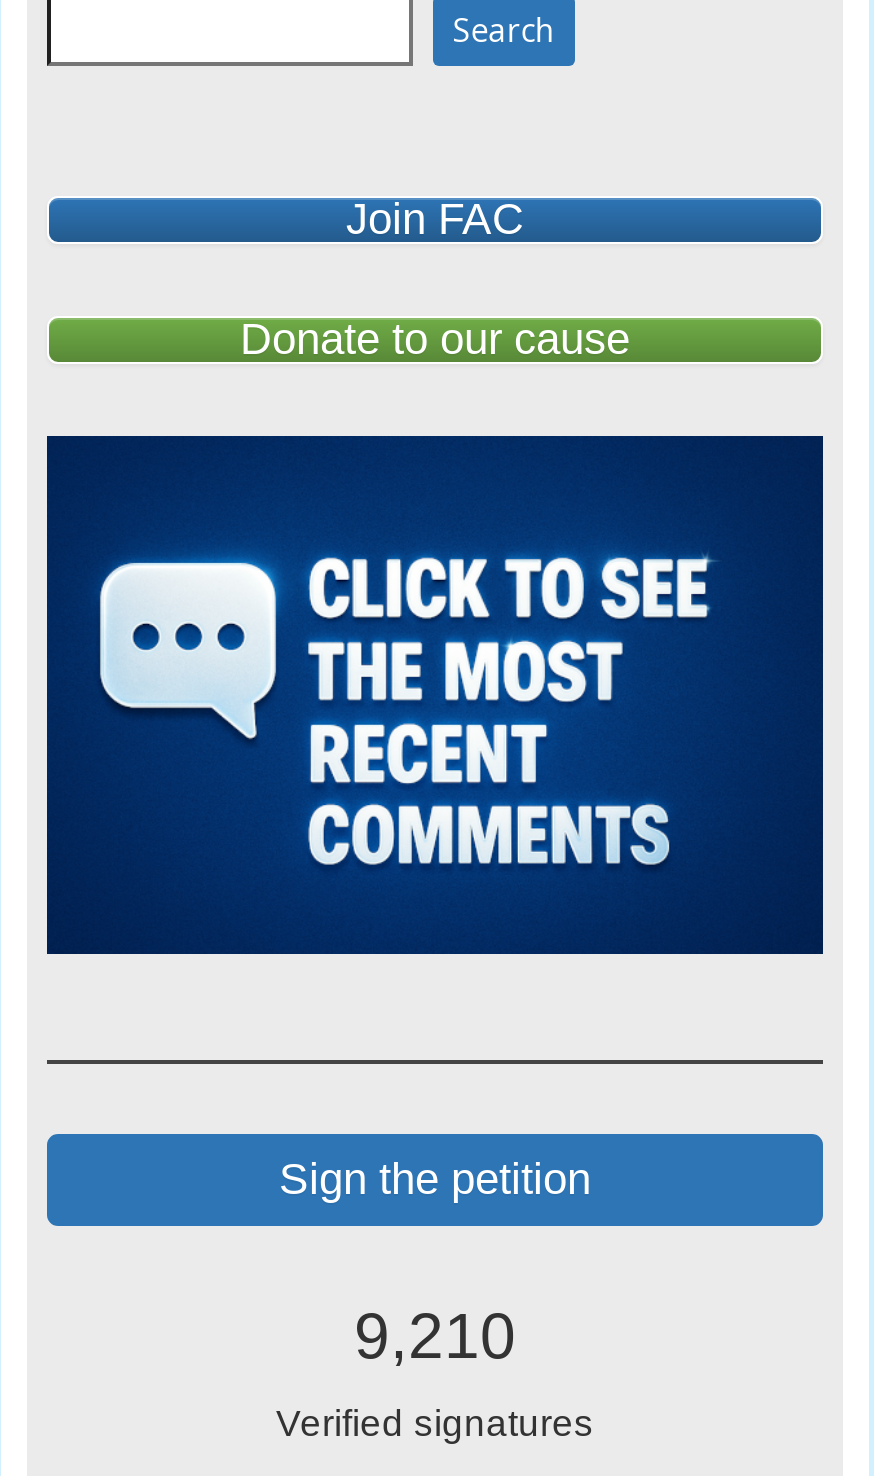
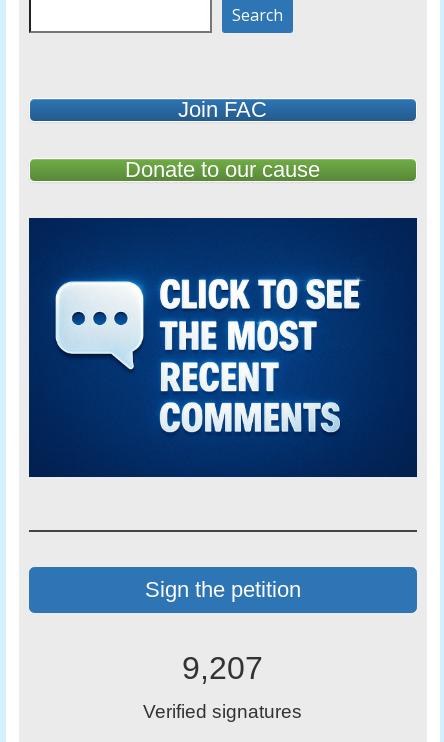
- 9,210
+ 9,207
